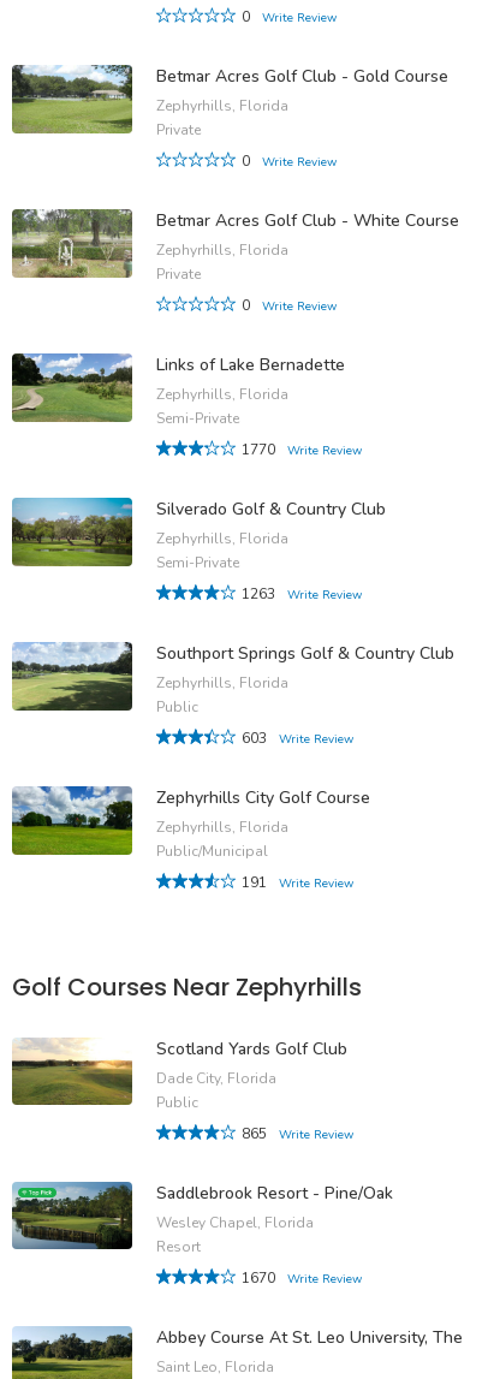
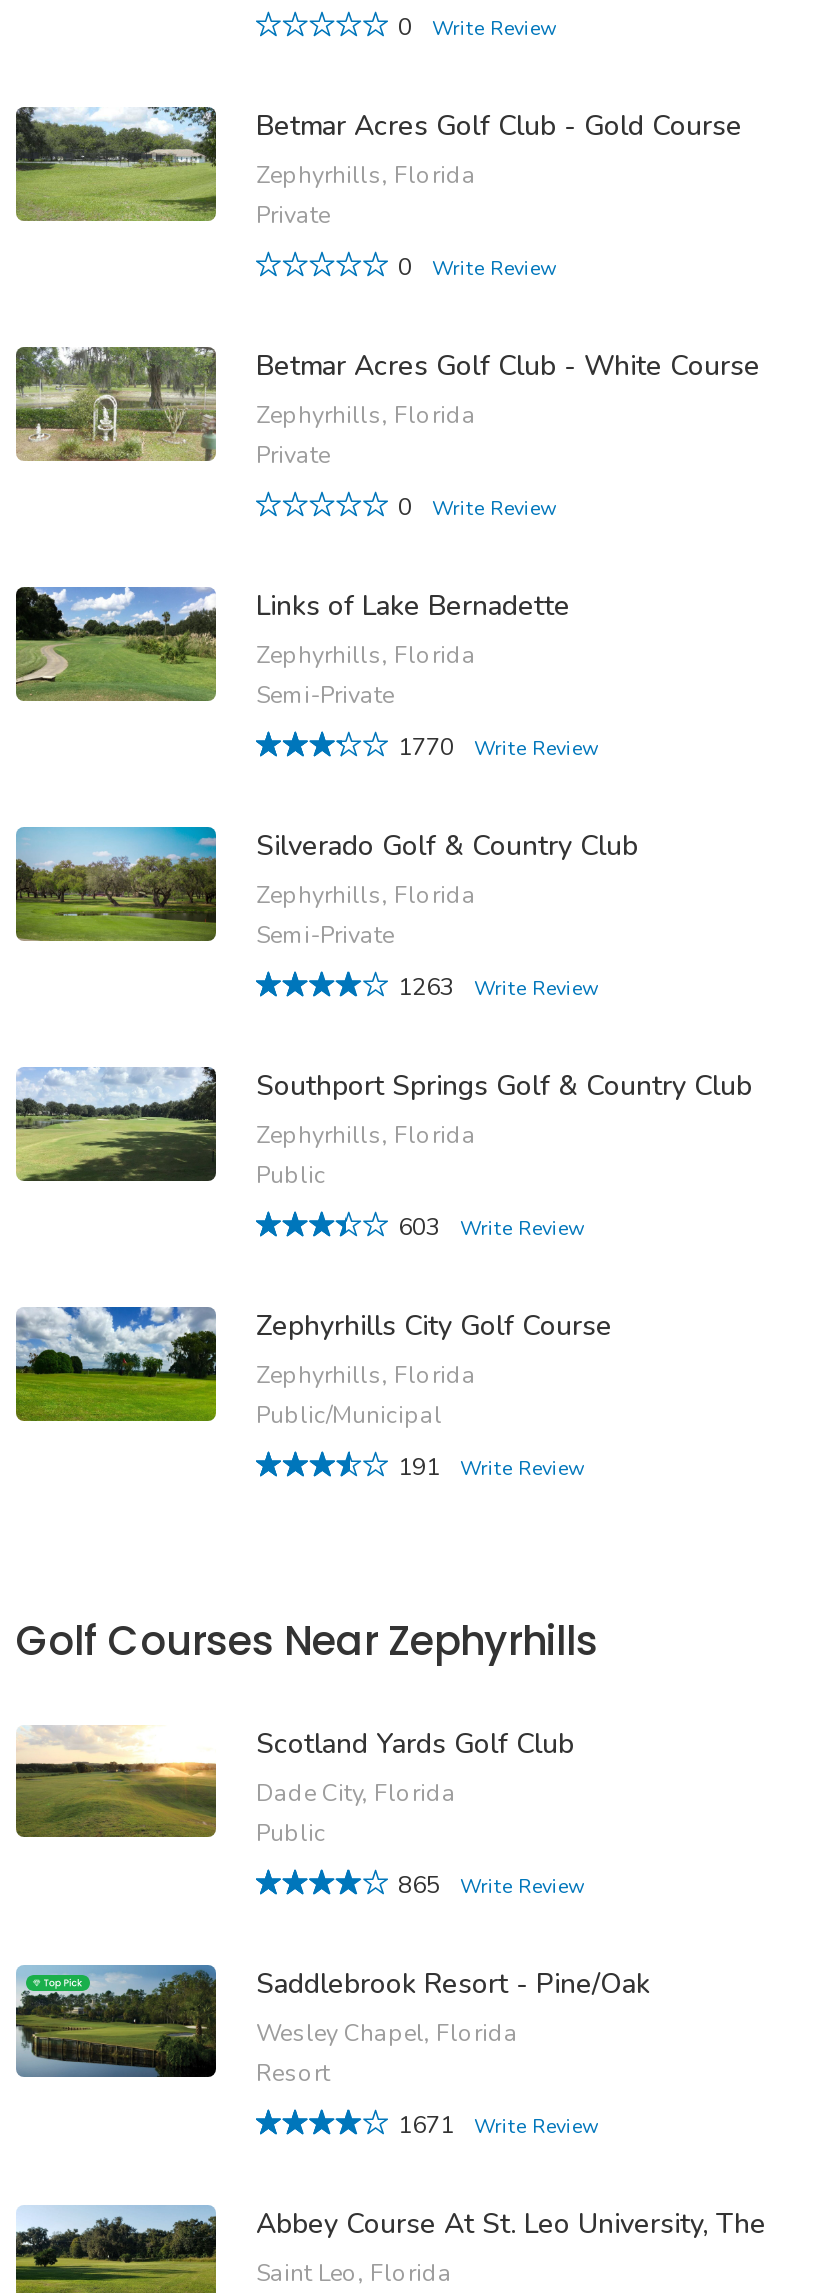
- 1670 Write Review
+ 1671 Write Review
